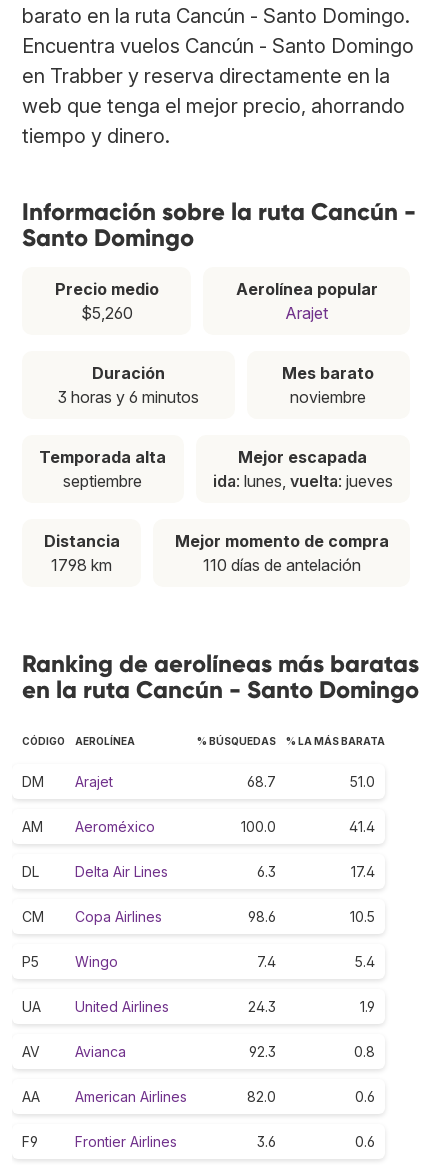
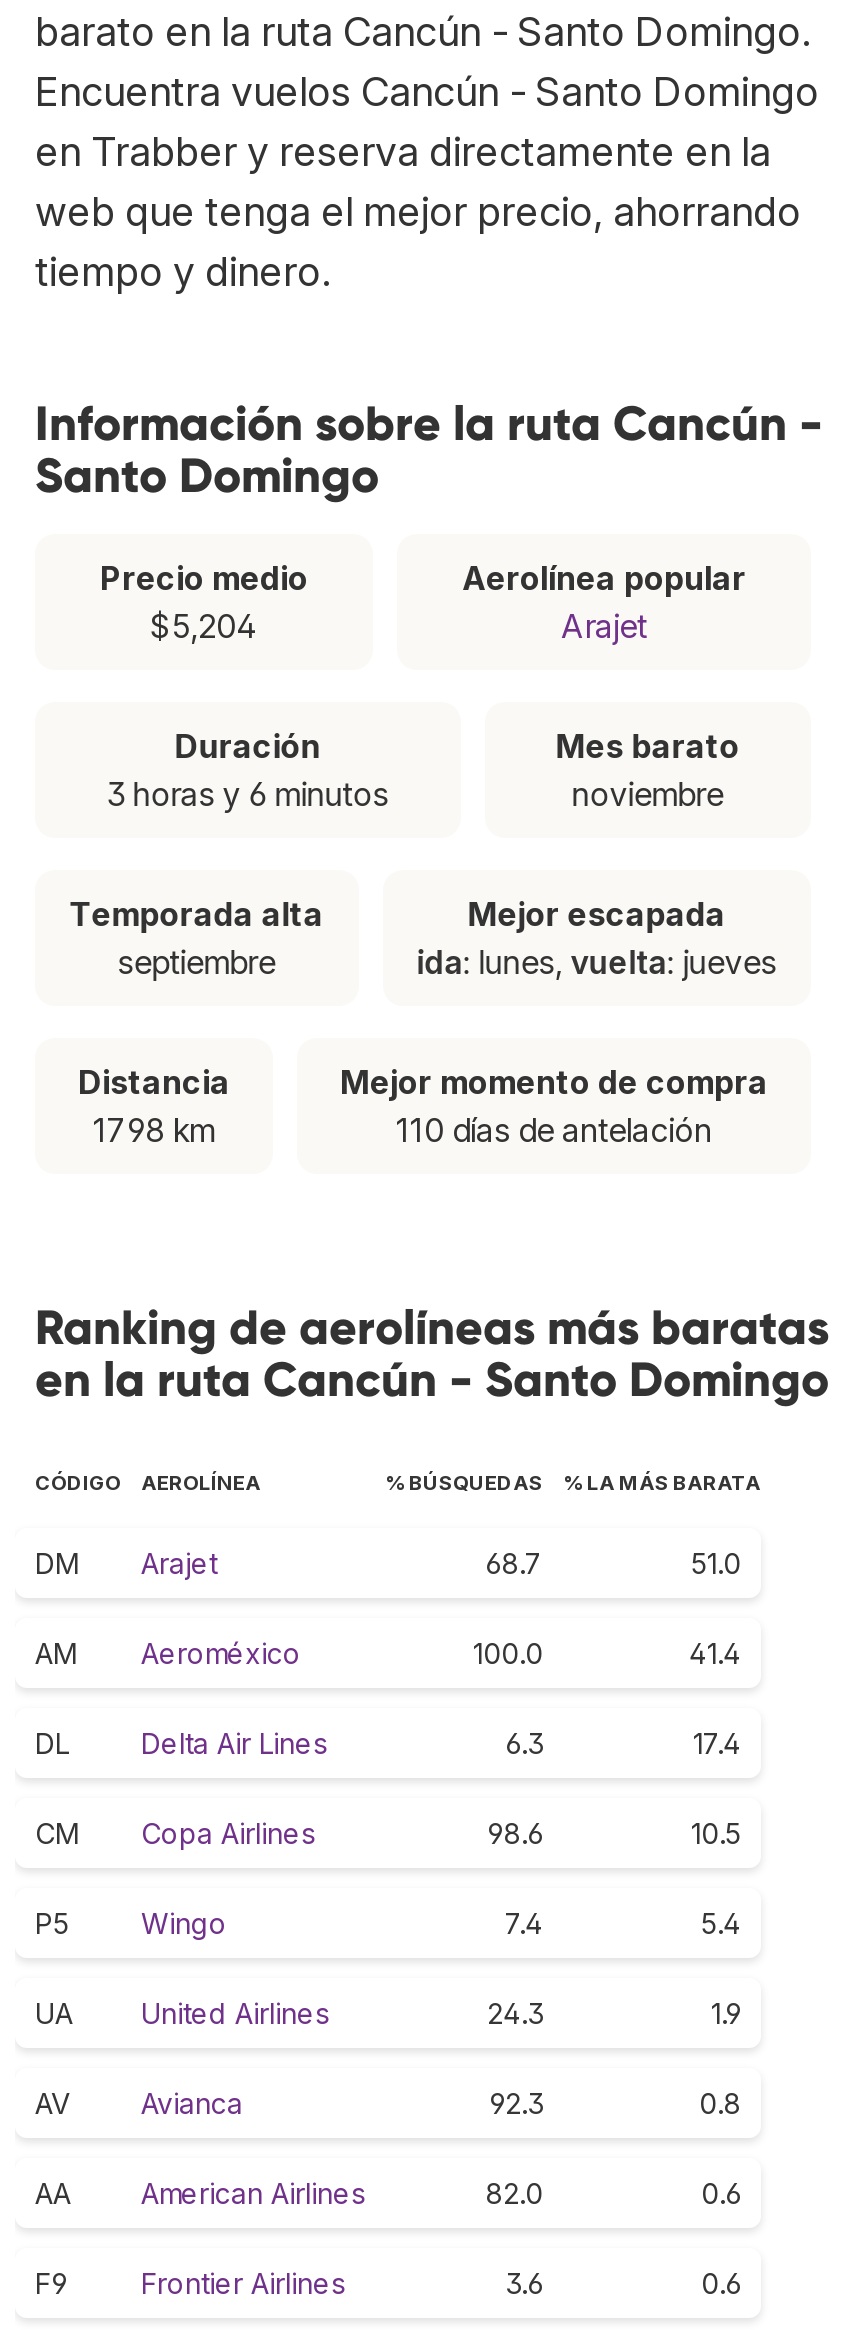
- $5,260
+ $5,204
